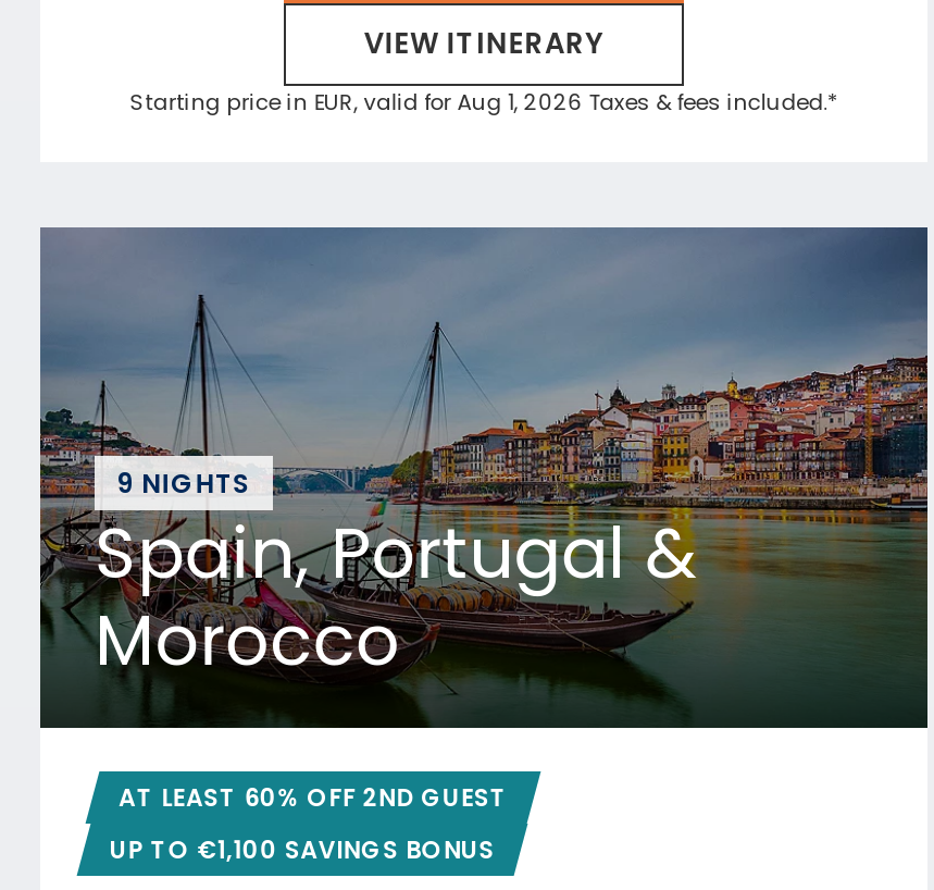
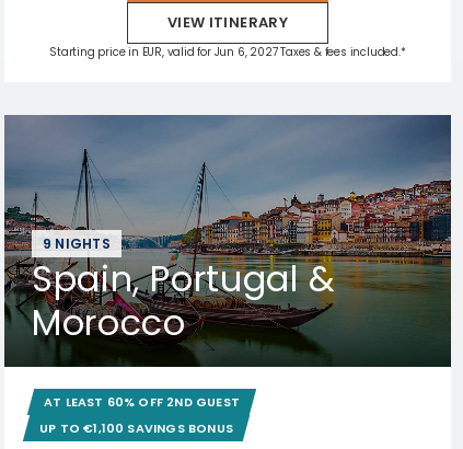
- Starting price in EUR, valid for Aug 1, 2026 Taxes & fees included.*
+ Starting price in EUR, valid for Jun 6, 2027 Taxes & fees included.*
